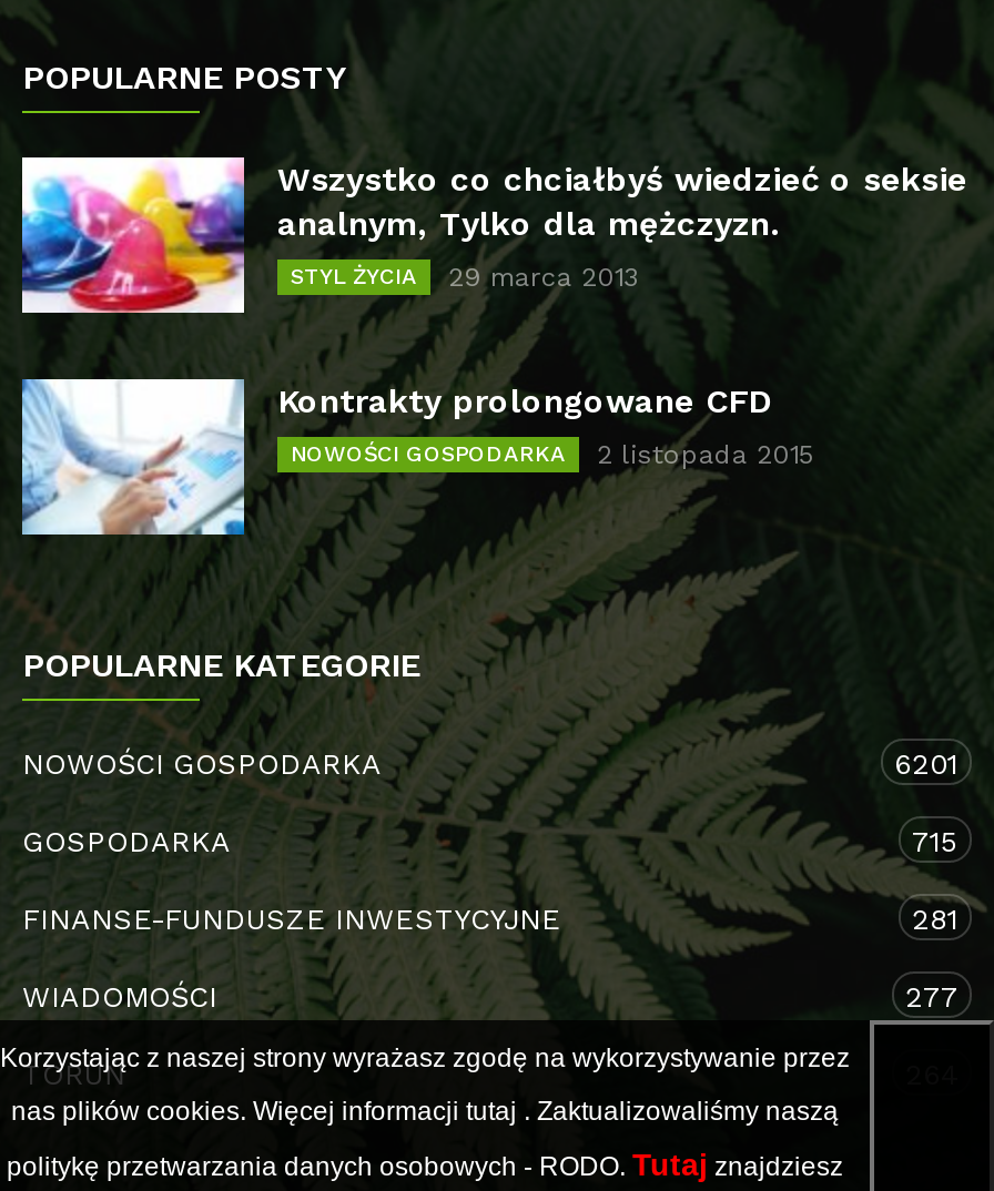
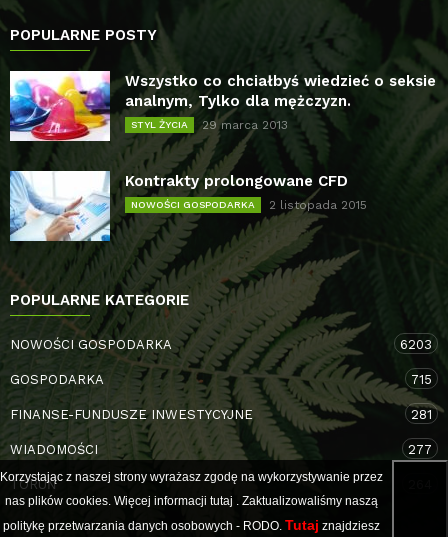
- 6201
+ 6203
